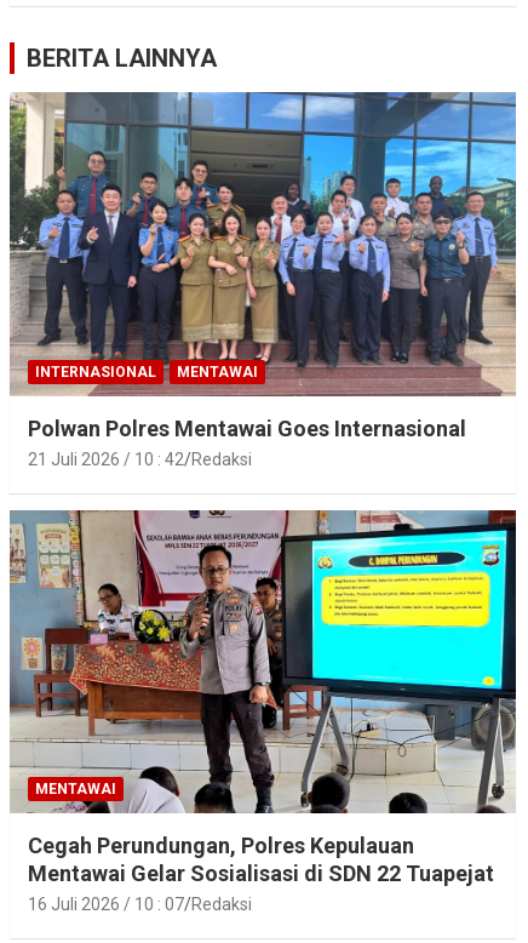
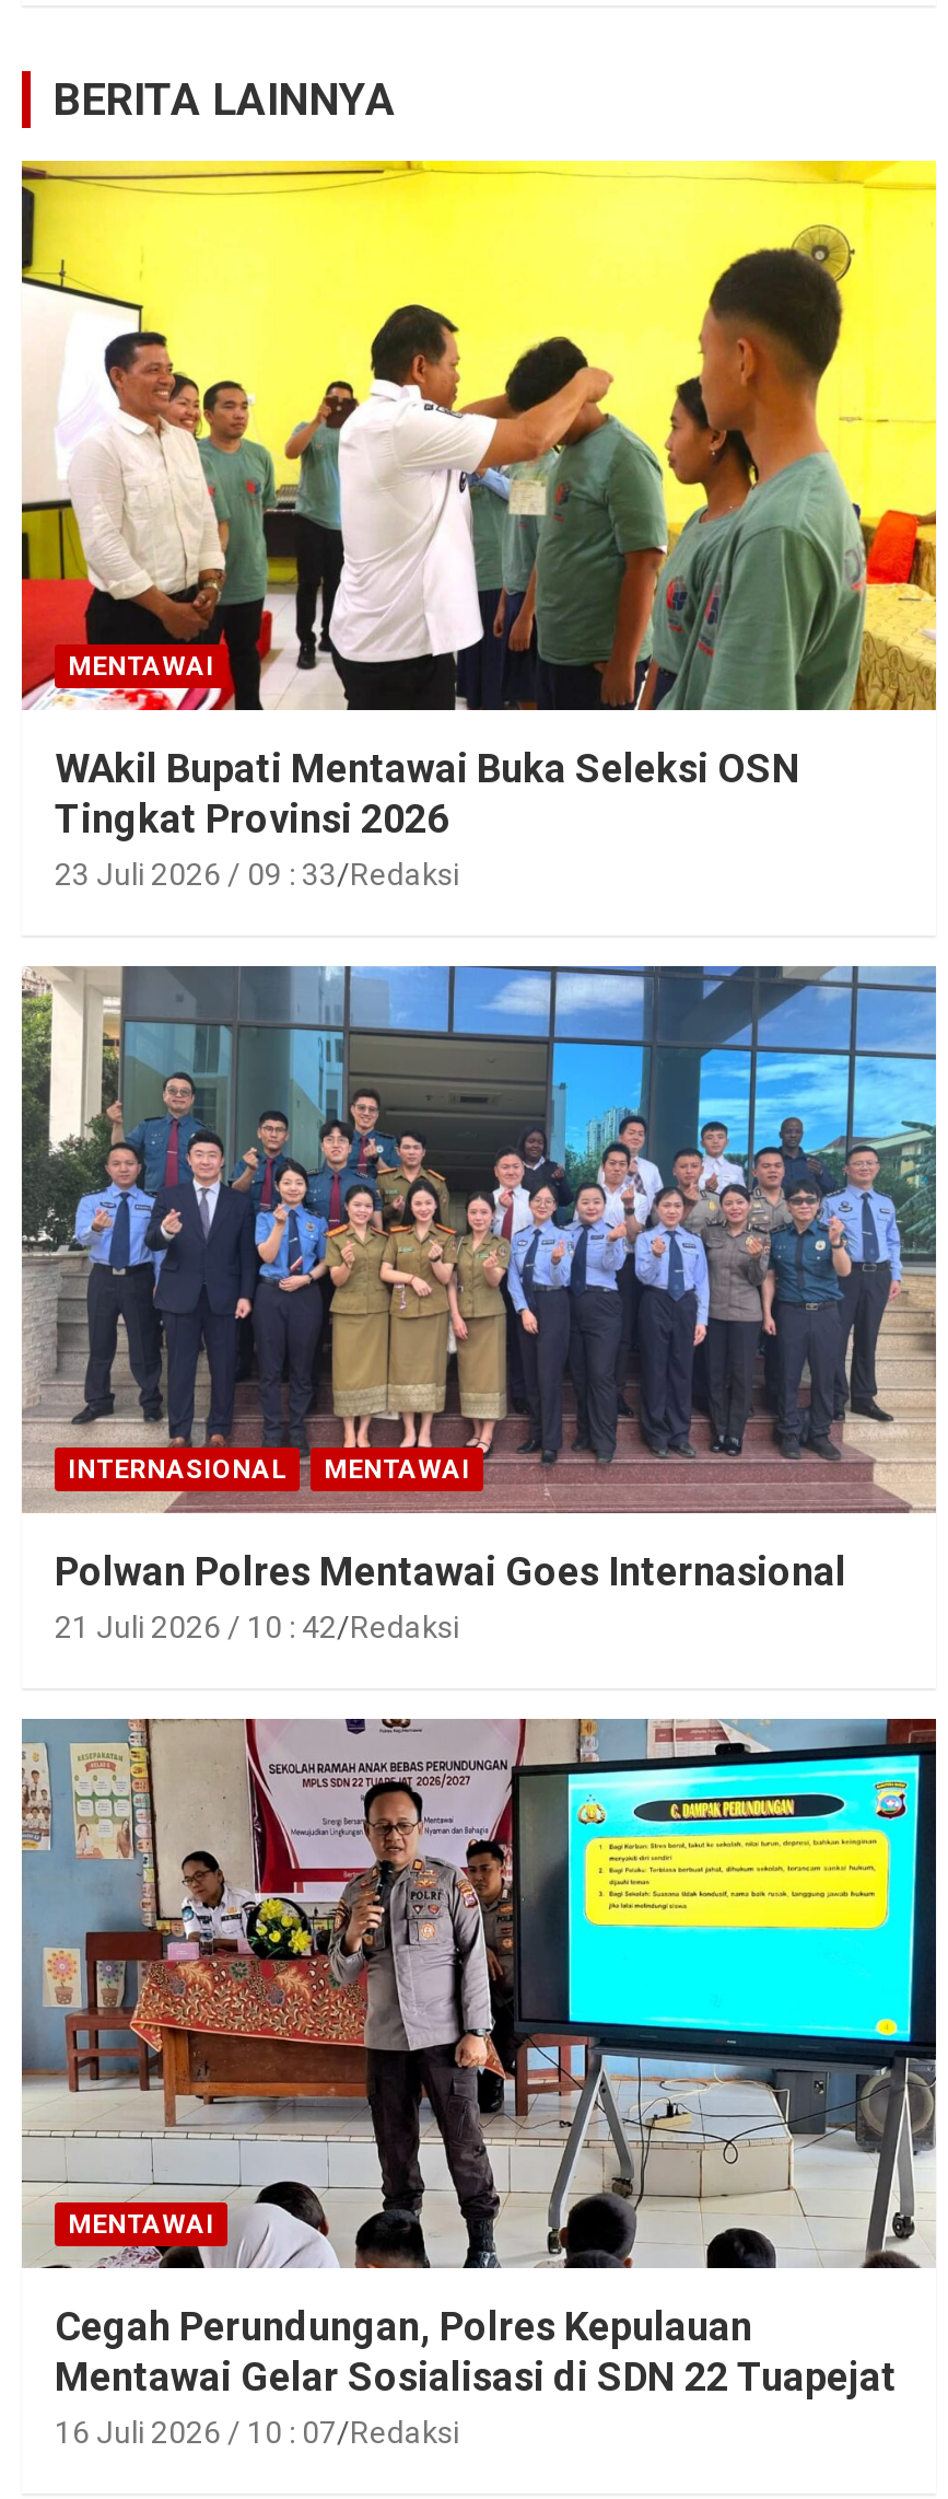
+ [image]
+ MENTAWAI
+ WAkil Bupati Mentawai Buka Seleksi OSN
+ Tingkat Provinsi 2026
+ 23 Juli 2026 / 09 : 33 Redaksi
